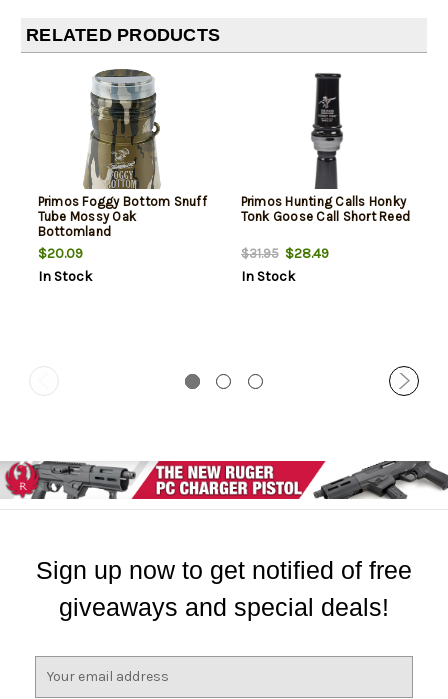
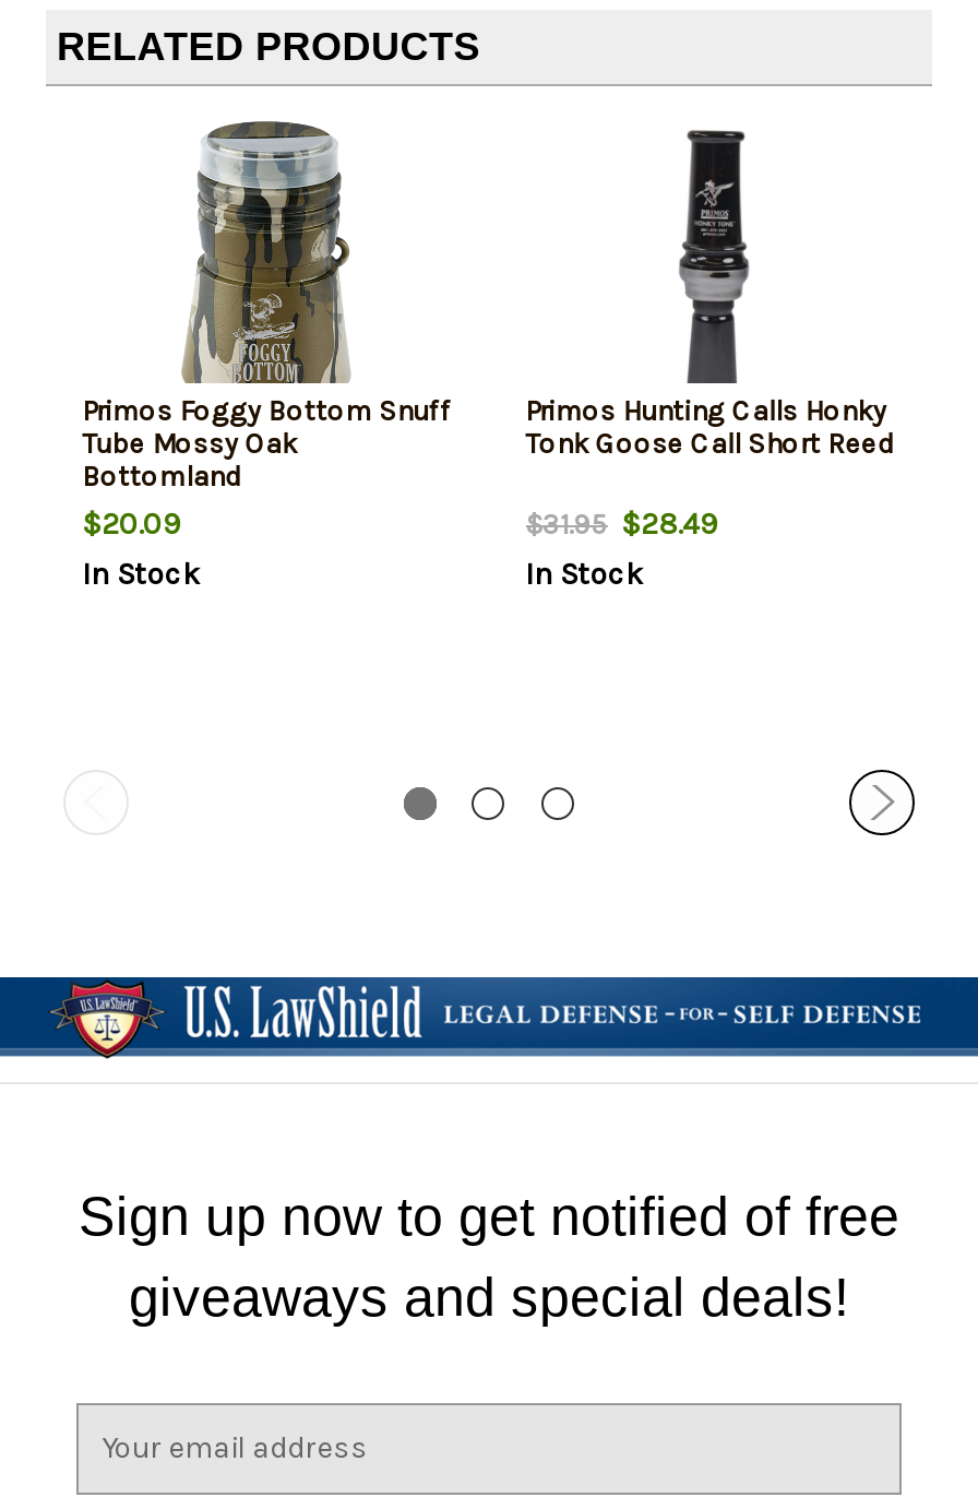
- [image]
+ [image]
